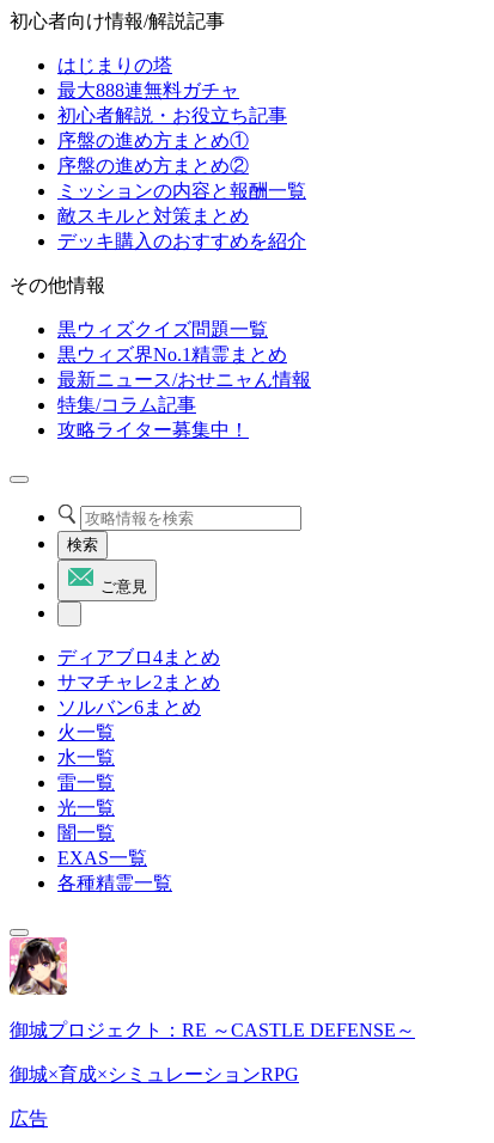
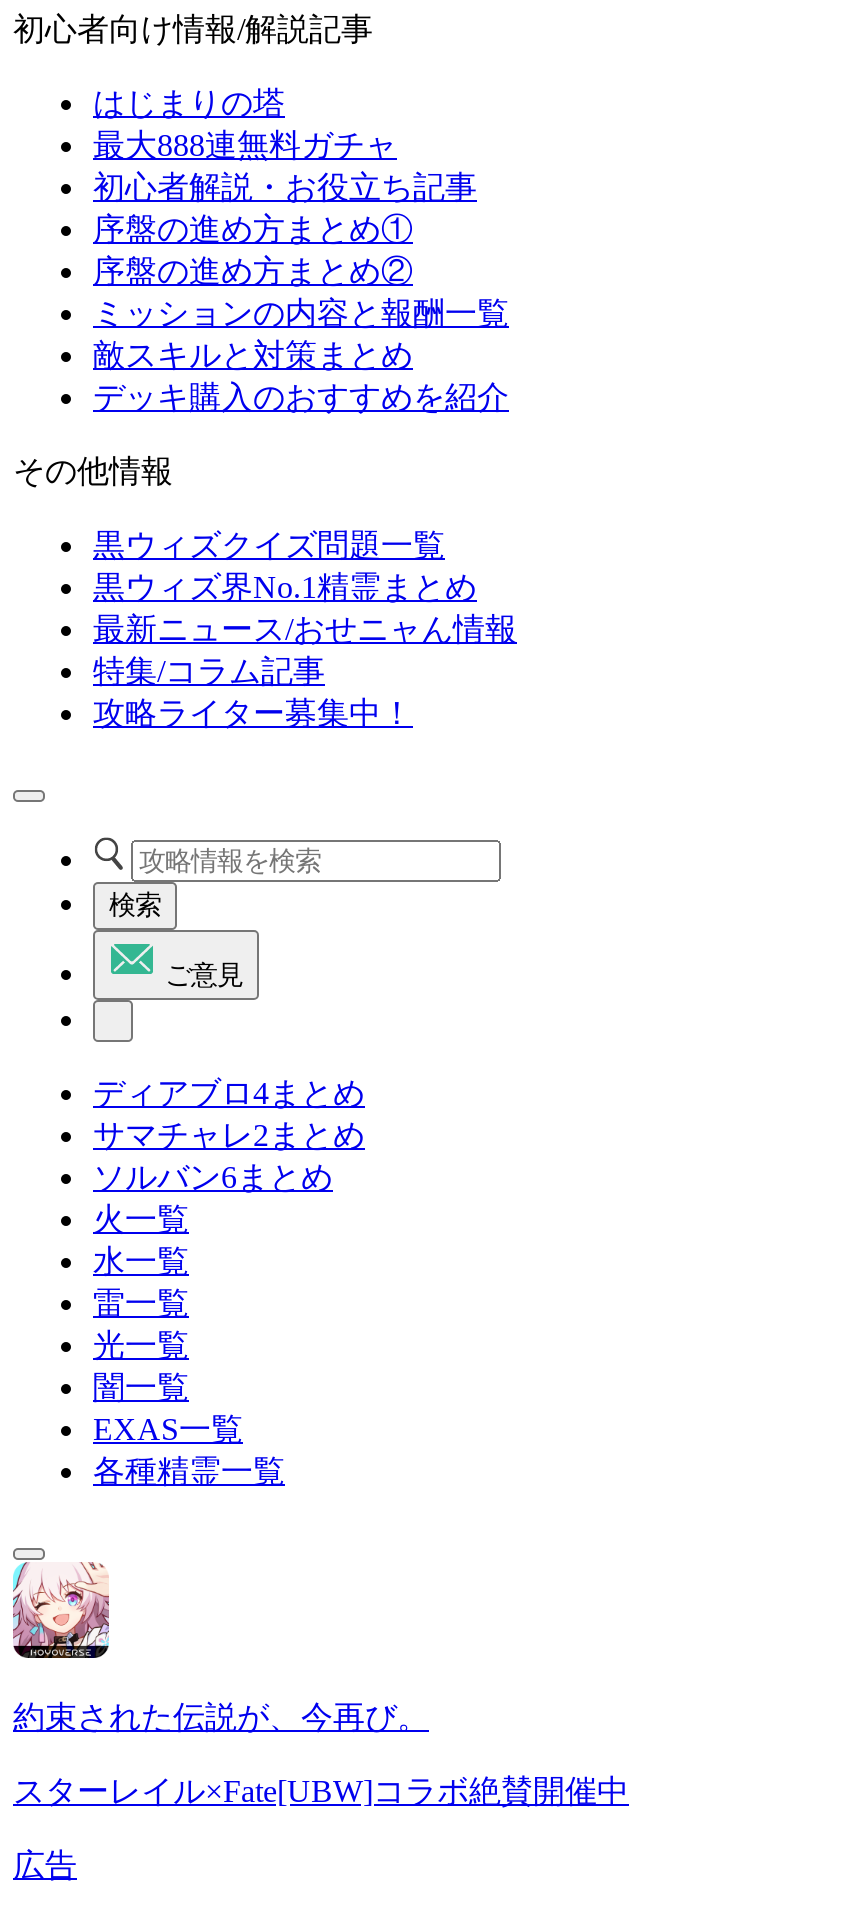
- [image]
- 御城プロジェクト：RE ～CASTLE DEFENSE～
+ [image]
+ 約束された伝説が、今再び。

- 御城×育成×シミュレーションRPG
+ スターレイル×Fate[UBW]コラボ絶賛開催中
